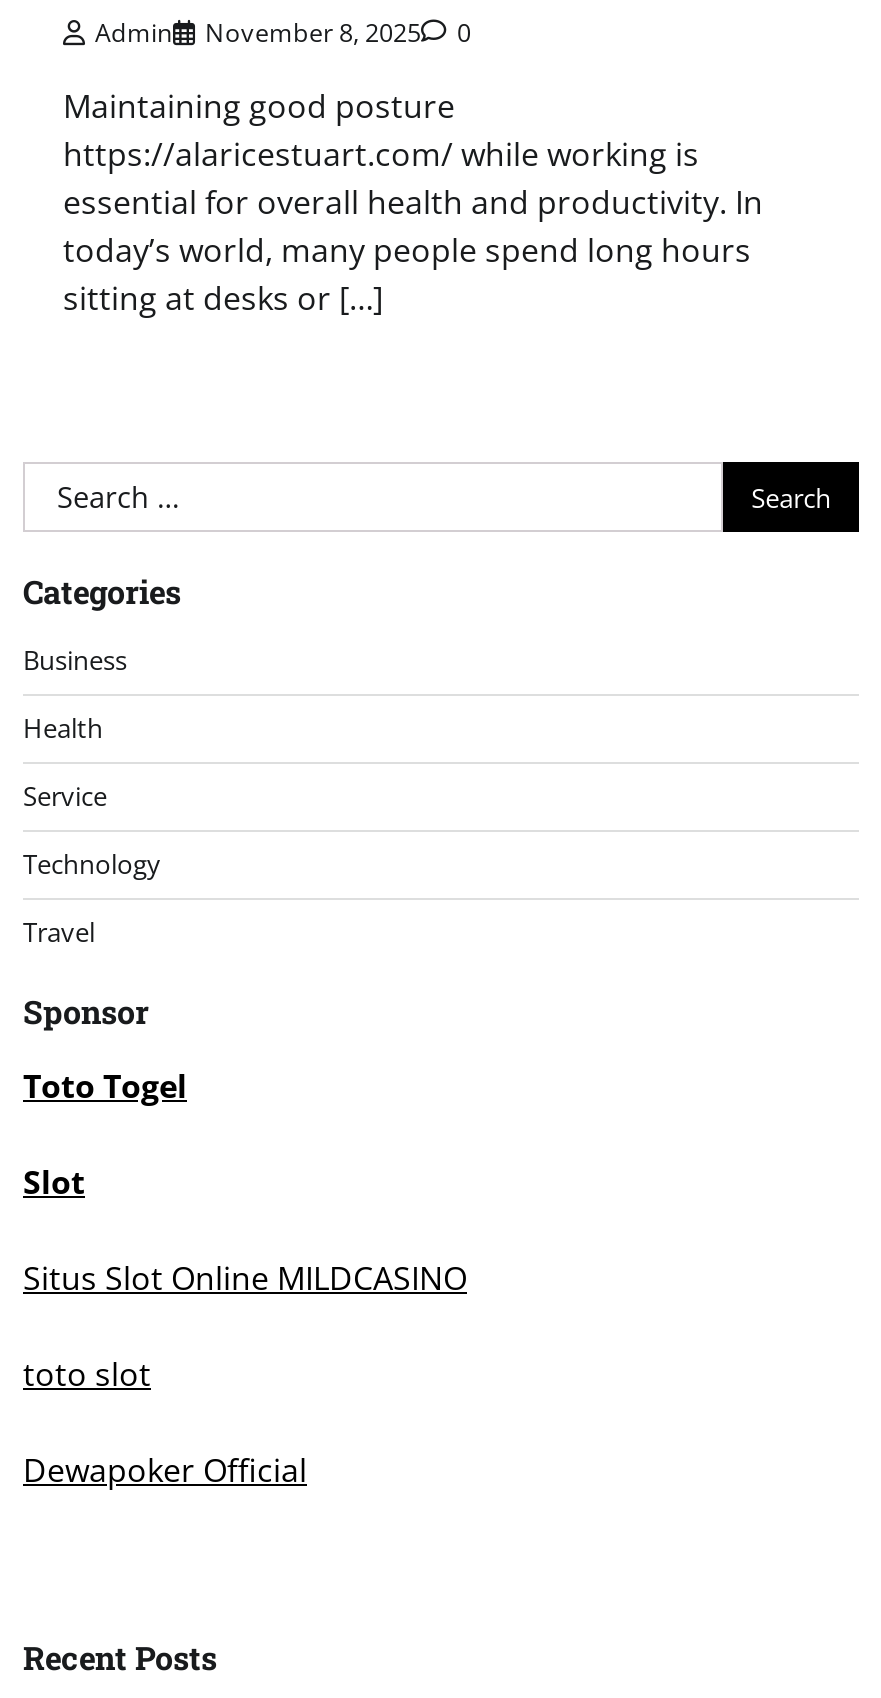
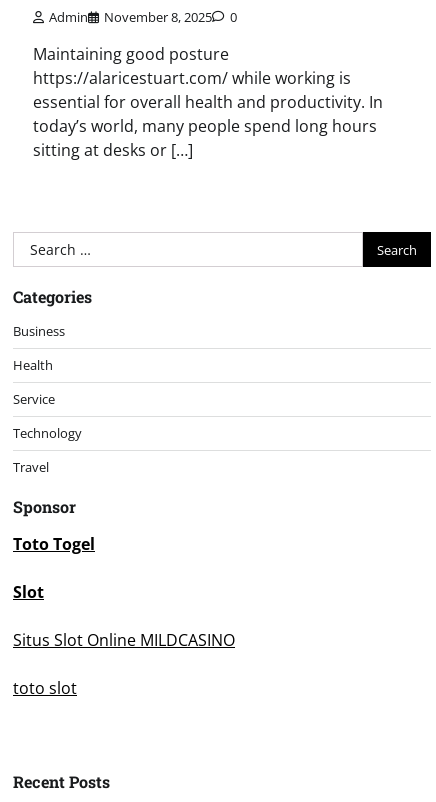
- Dewapoker Official
